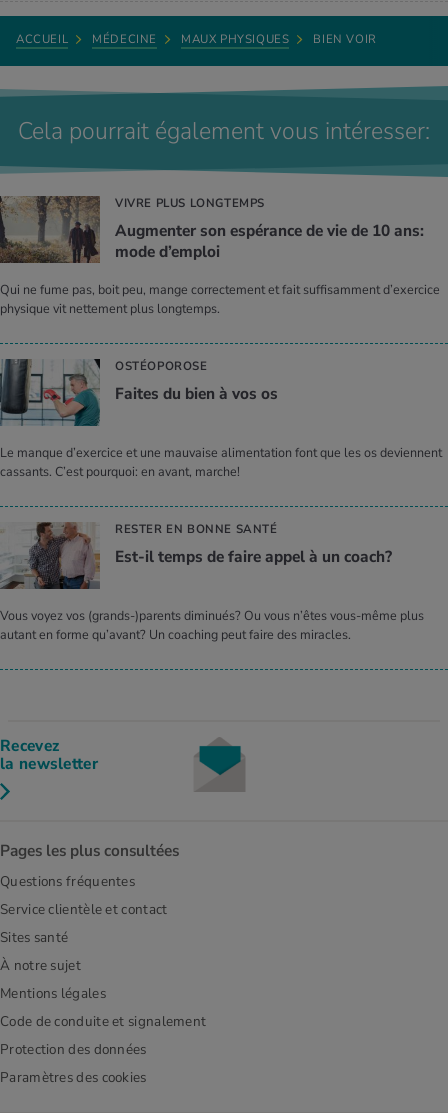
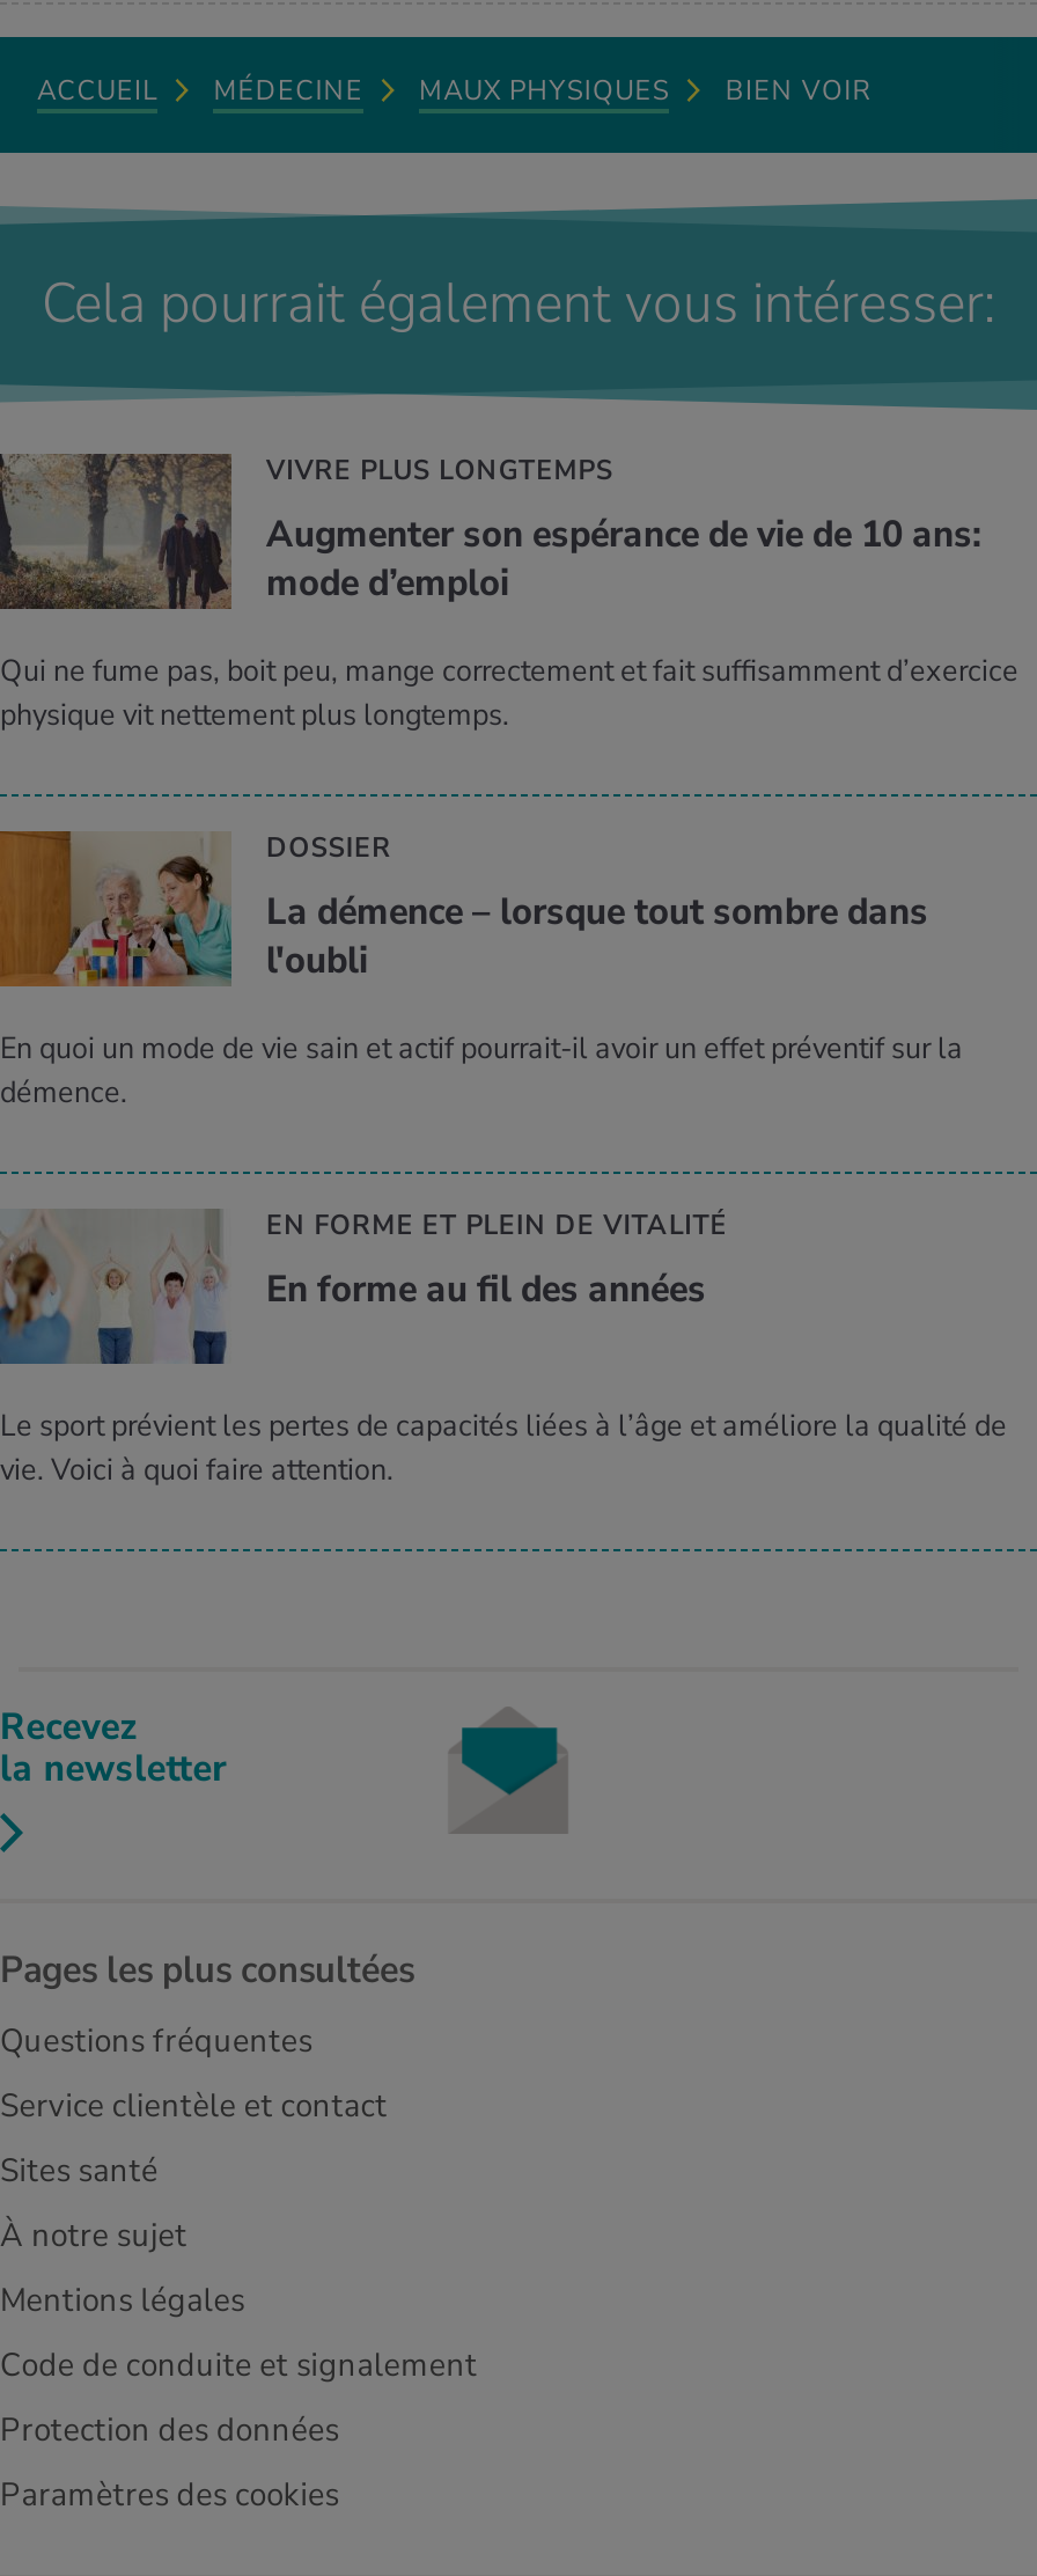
- [image]
- OSTÉOPOROSE
- Faites du bien à vos os
+ [image]
+ DOSSIER
+ La démence – lorsque tout sombre dans
+ l'oubli

- Le manque d’exercice et une mauvaise alimentation font que les os deviennent
- cassants. C’est pourquoi: en avant, marche!
+ En quoi un mode de vie sain et actif pourrait-il avoir un effet préventif sur la
+ démence.

- [image]
- RESTER EN BONNE SANTÉ
- Est-il temps de faire appel à un coach?
+ [image]
+ EN FORME ET PLEIN DE VITALITÉ
+ En forme au fil des années

- Vous voyez vos (grands-)parents diminués? Ou vous n’êtes vous-même plus
- autant en forme qu’avant? Un coaching peut faire des miracles.
+ Le sport prévient les pertes de capacités liées à l’âge et améliore la qualité de
+ vie. Voici à quoi faire attention.
